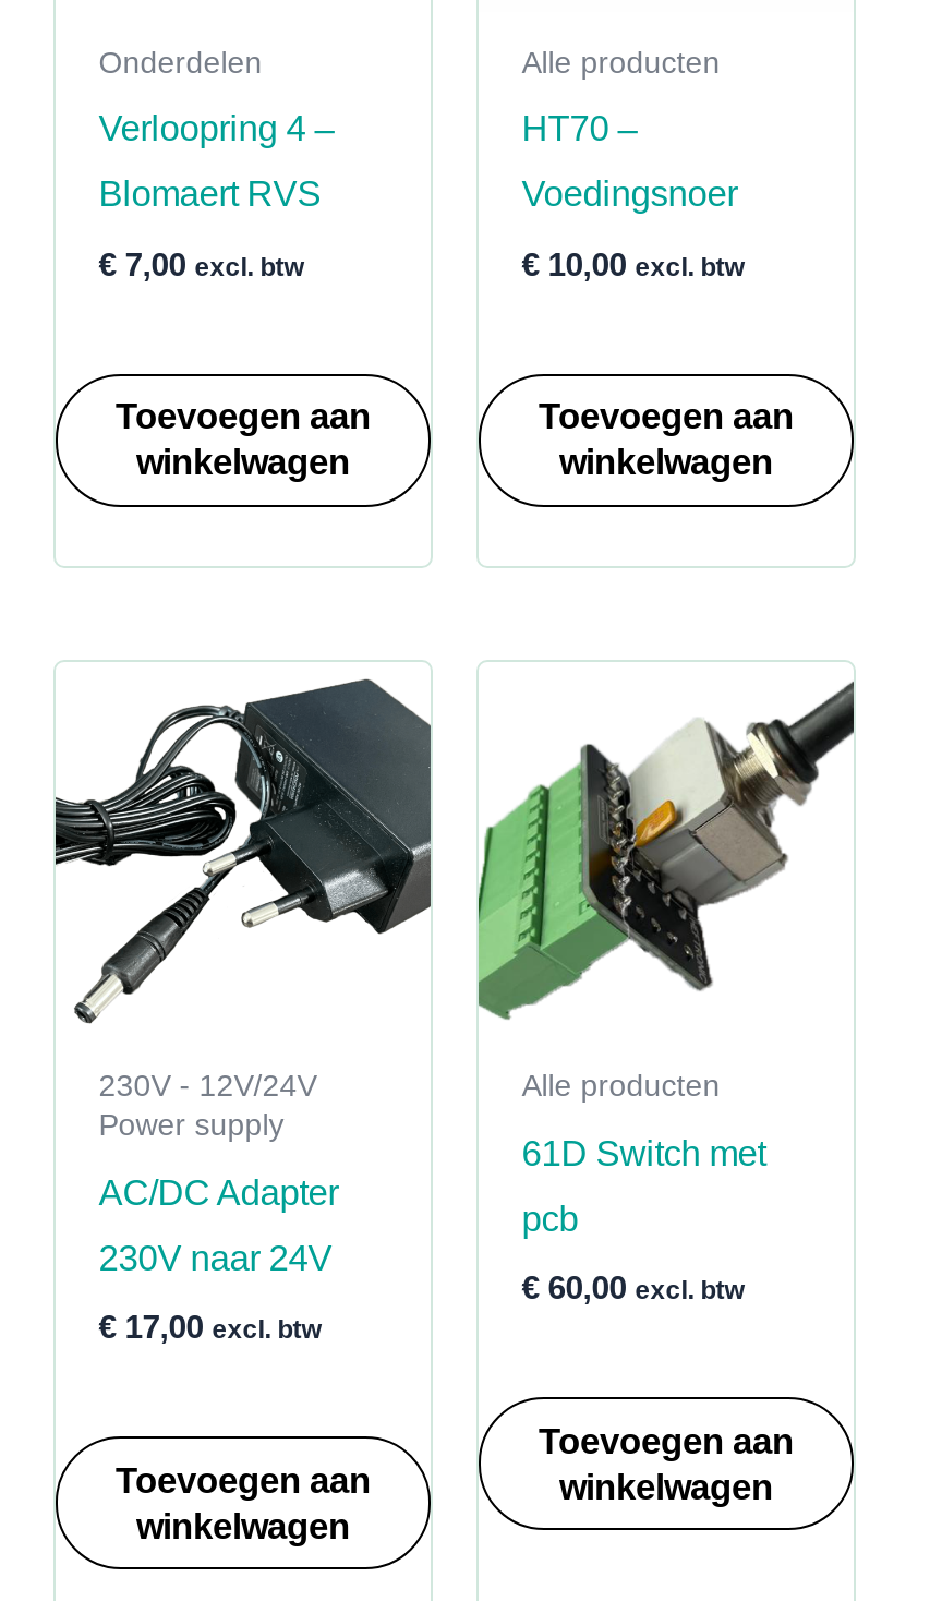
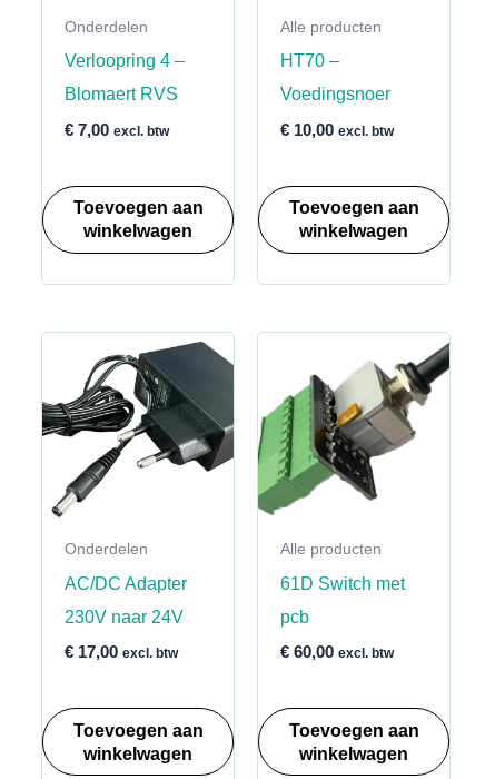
- 230V - 12V/24V
- Power supply
+ Onderdelen
